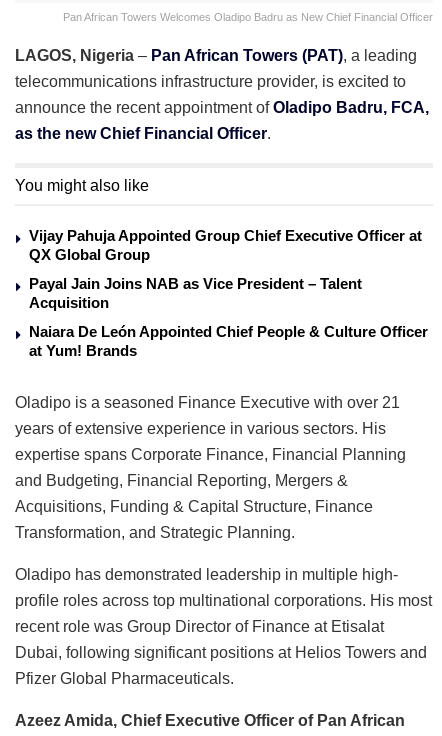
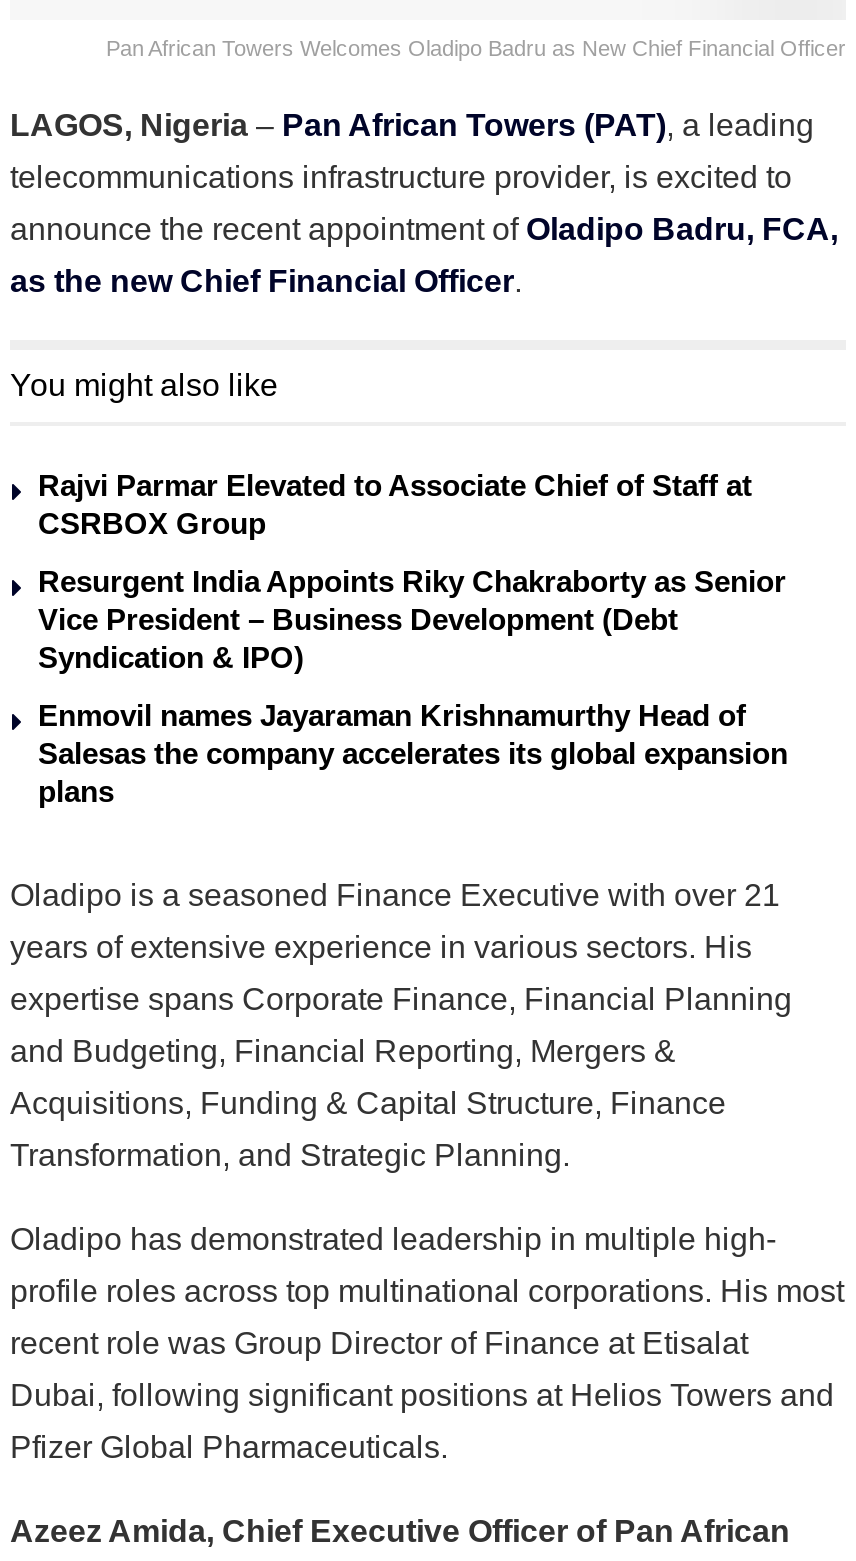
- Vijay Pahuja Appointed Group Chief Executive Officer at
- QX Global Group
+ Rajvi Parmar Elevated to Associate Chief of Staff at
+ CSRBOX Group

- Payal Jain Joins NAB as Vice President – Talent
- Acquisition
+ Resurgent India Appoints Riky Chakraborty as Senior
+ Vice President – Business Development (Debt
+ Syndication & IPO)

- Naiara De León Appointed Chief People & Culture Officer
- at Yum! Brands
+ Enmovil names Jayaraman Krishnamurthy Head of
+ Salesas the company accelerates its global expansion
+ plans
